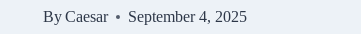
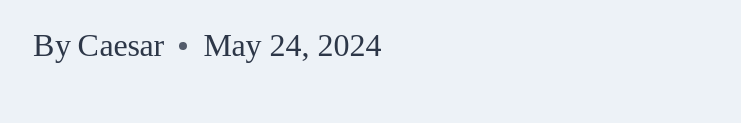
- By Caesar September 4, 2025
+ By Caesar May 24, 2024
